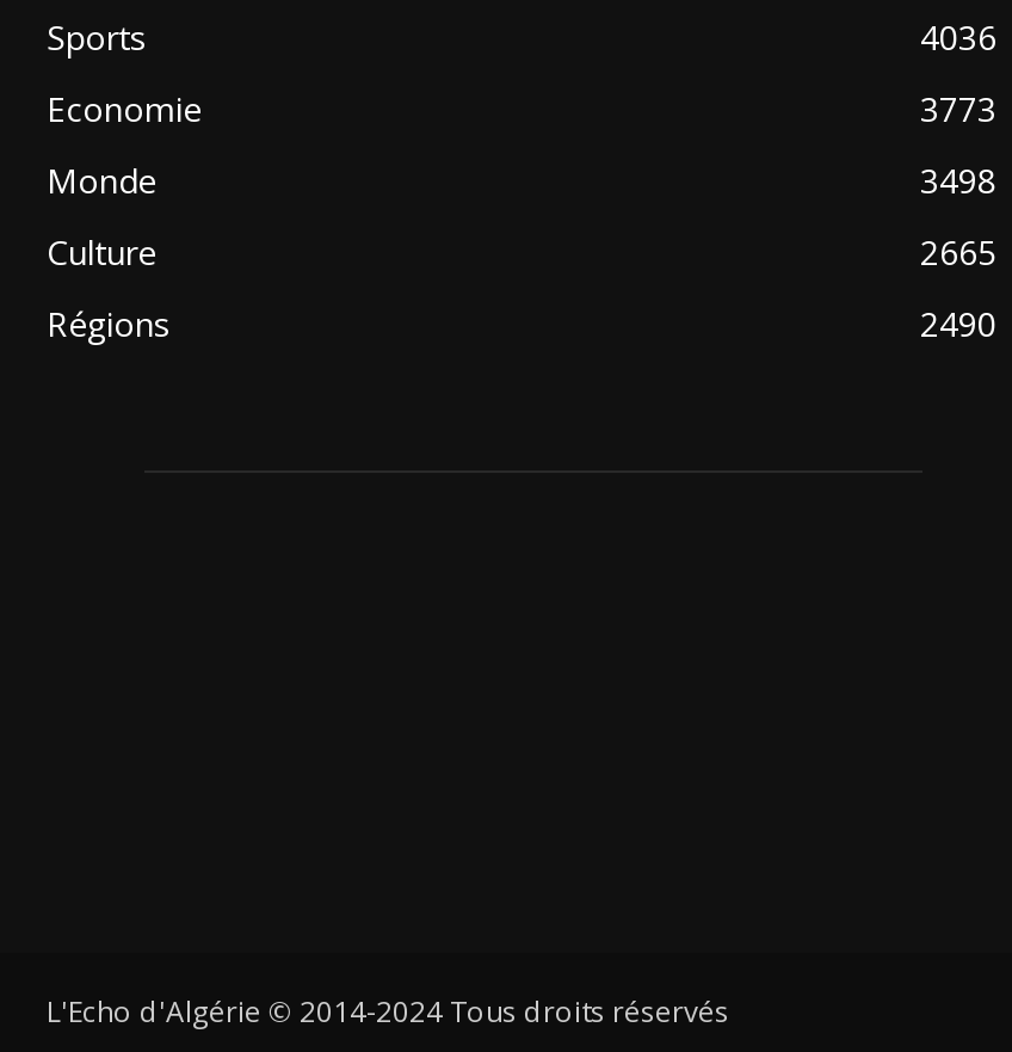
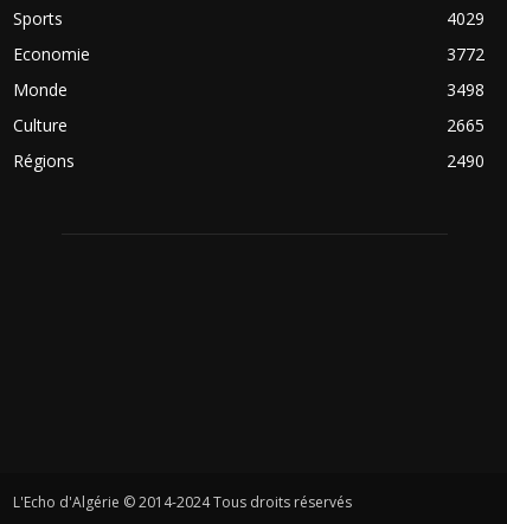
- 4036
+ 4029

- 3773
+ 3772
